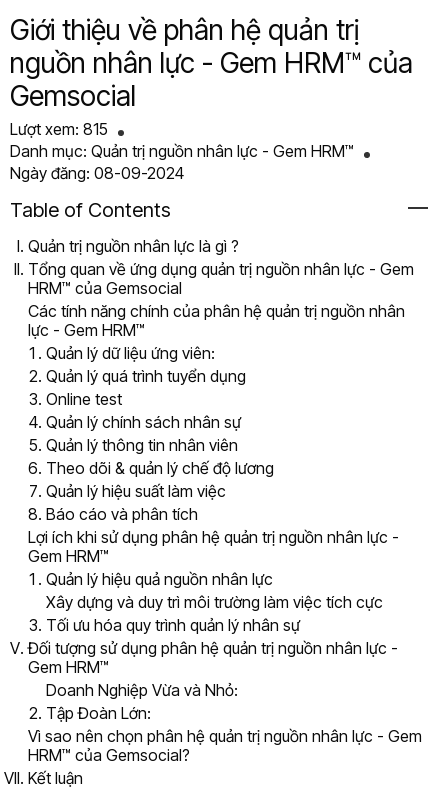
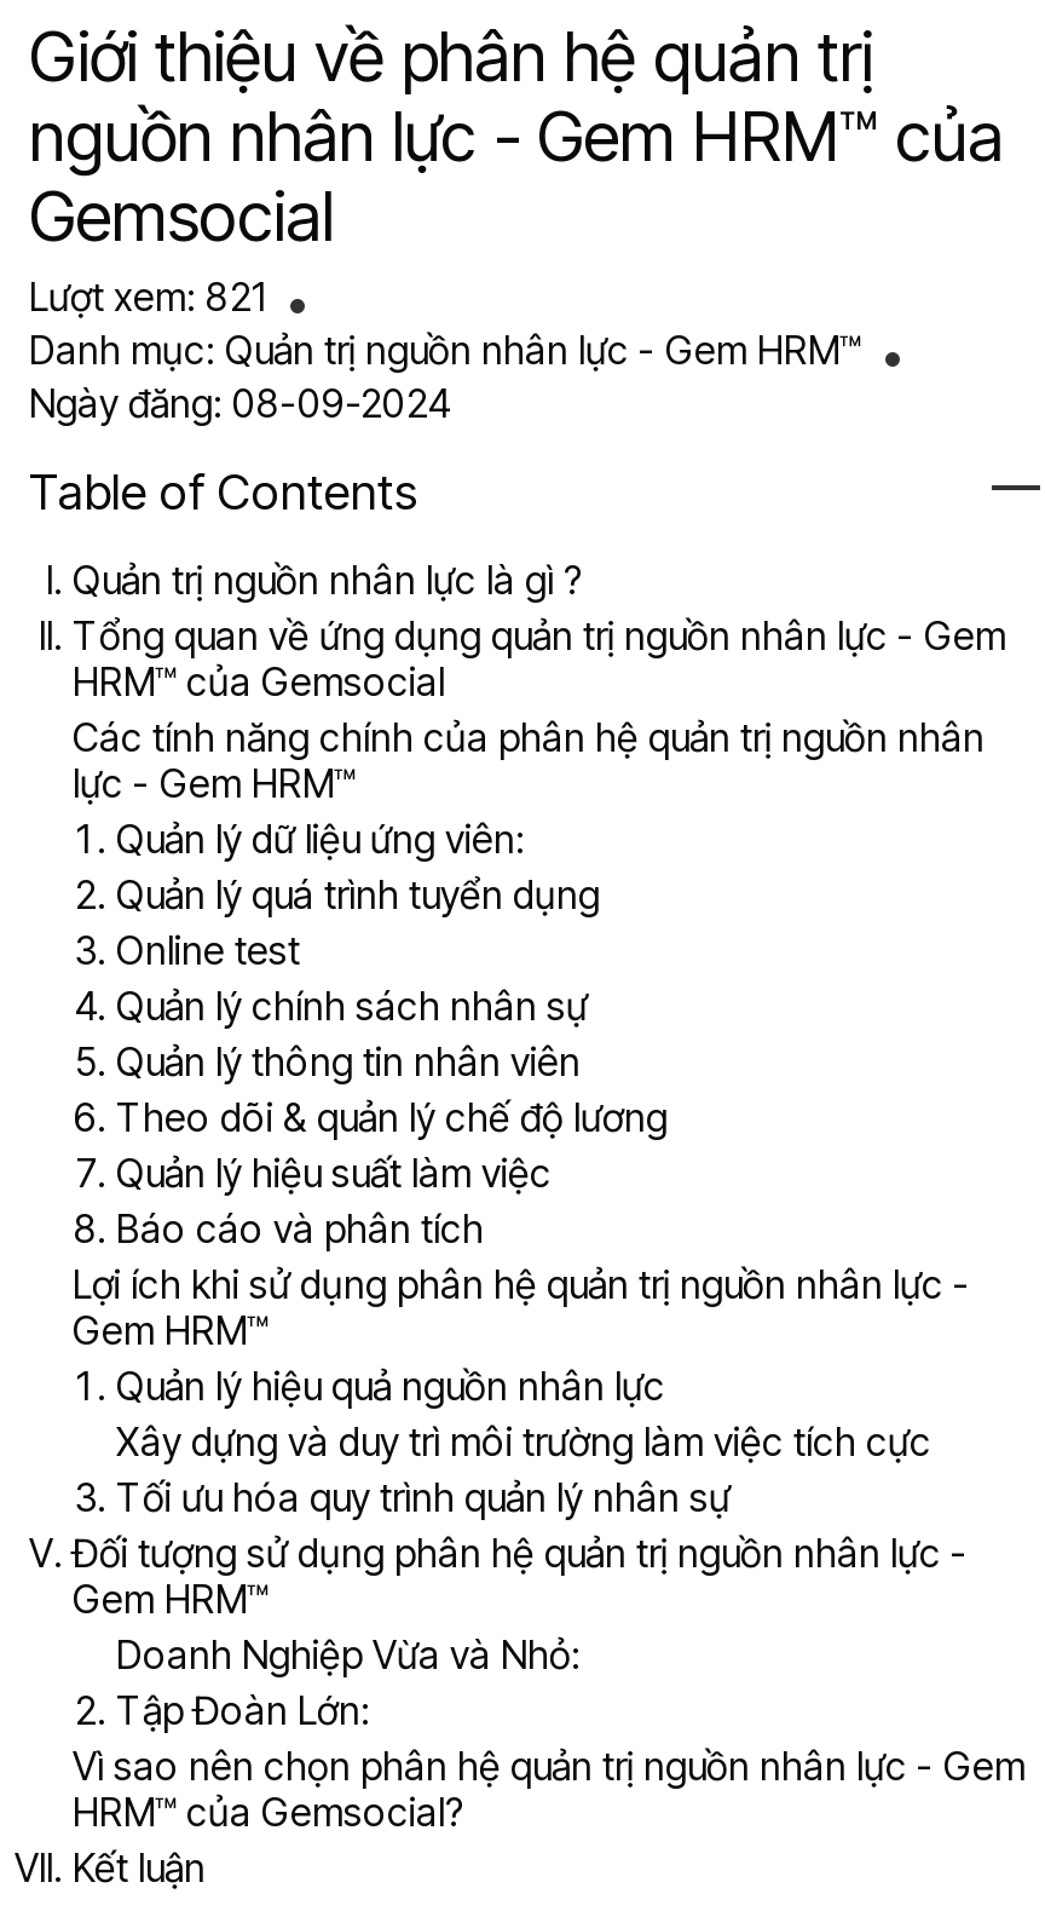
- Lượt xem: 815
+ Lượt xem: 821
